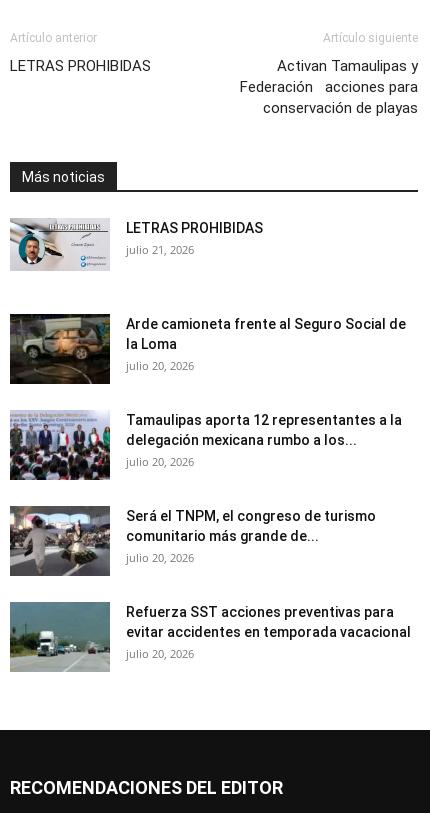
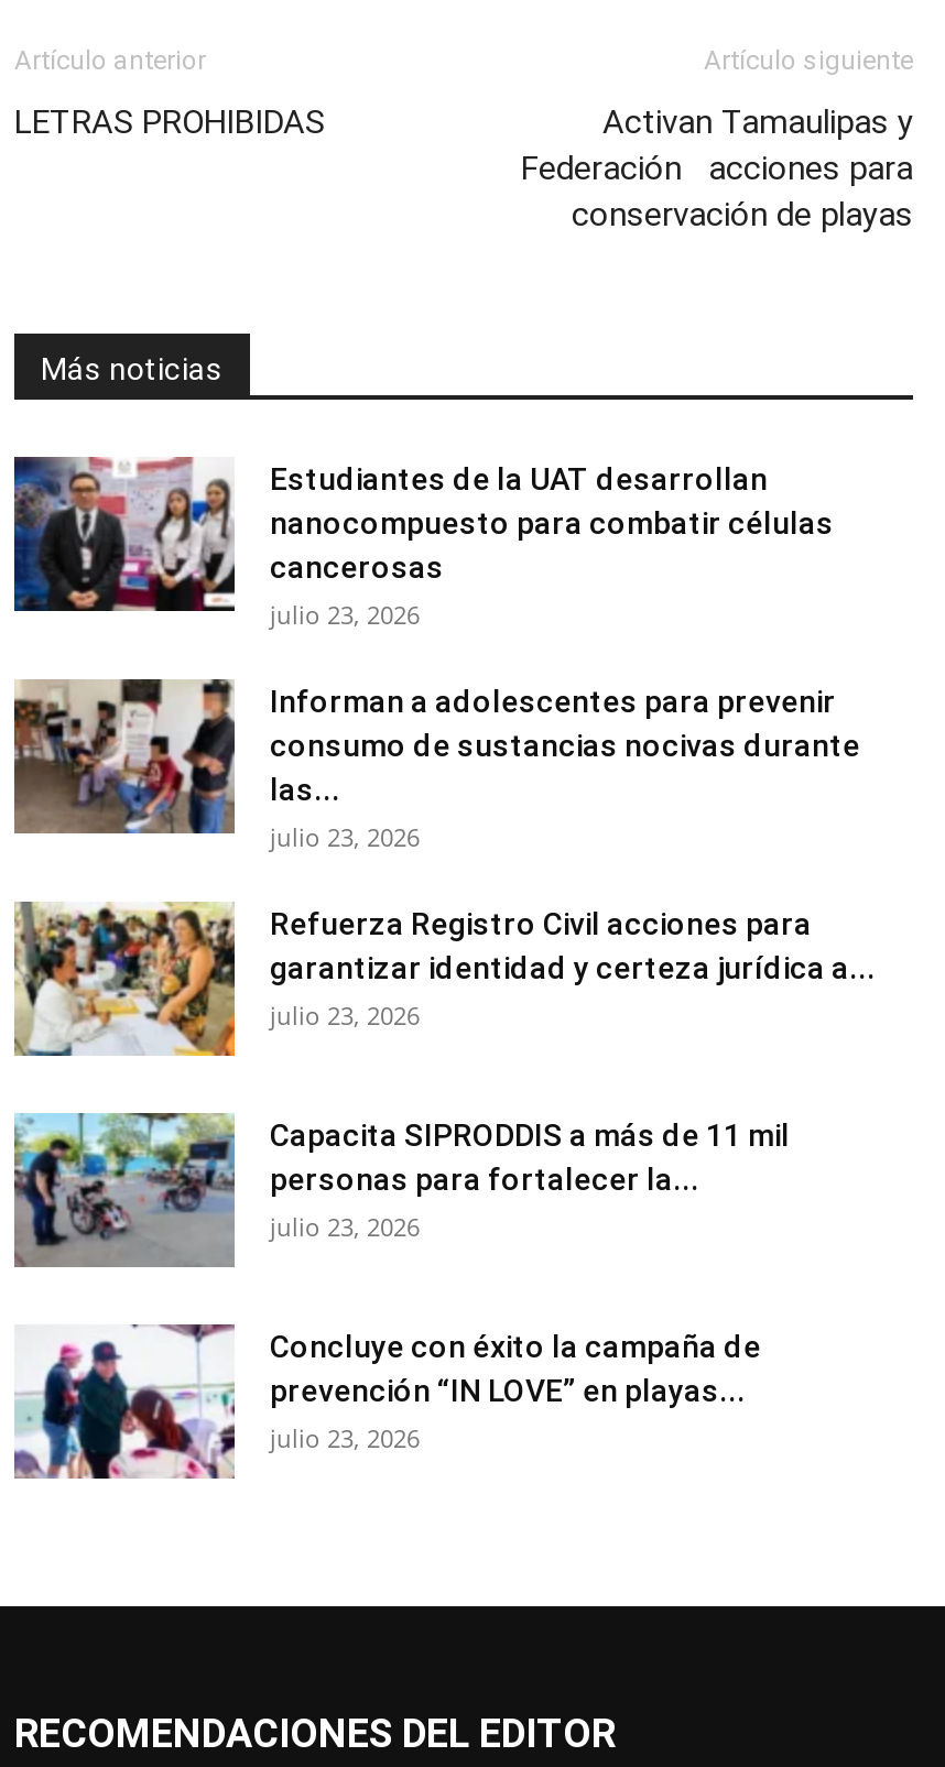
- [image]
- LETRAS PROHIBIDAS
- julio 21, 2026
+ [image]
+ Estudiantes de la UAT desarrollan
+ nanocompuesto para combatir células
+ cancerosas
+ julio 23, 2026

- [image]
- Arde camioneta frente al Seguro Social de
- la Loma
- julio 20, 2026
+ [image]
+ Informan a adolescentes para prevenir
+ consumo de sustancias nocivas durante
+ las...
+ julio 23, 2026

- [image]
- Tamaulipas aporta 12 representantes a la
- delegación mexicana rumbo a los...
- julio 20, 2026
+ [image]
+ Refuerza Registro Civil acciones para
+ garantizar identidad y certeza jurídica a...
+ julio 23, 2026

- [image]
- Será el TNPM, el congreso de turismo
- comunitario más grande de...
- julio 20, 2026
+ [image]
+ Capacita SIPRODDIS a más de 11 mil
+ personas para fortalecer la...
+ julio 23, 2026

- [image]
- Refuerza SST acciones preventivas para
- evitar accidentes en temporada vacacional
- julio 20, 2026
+ [image]
+ Concluye con éxito la campaña de
+ prevención “IN LOVE” en playas...
+ julio 23, 2026
